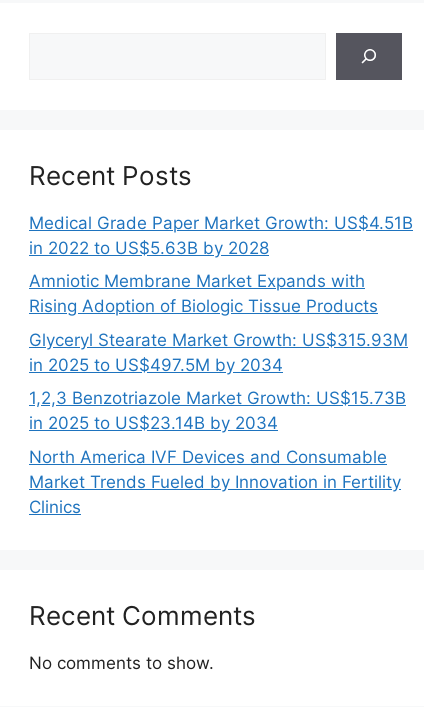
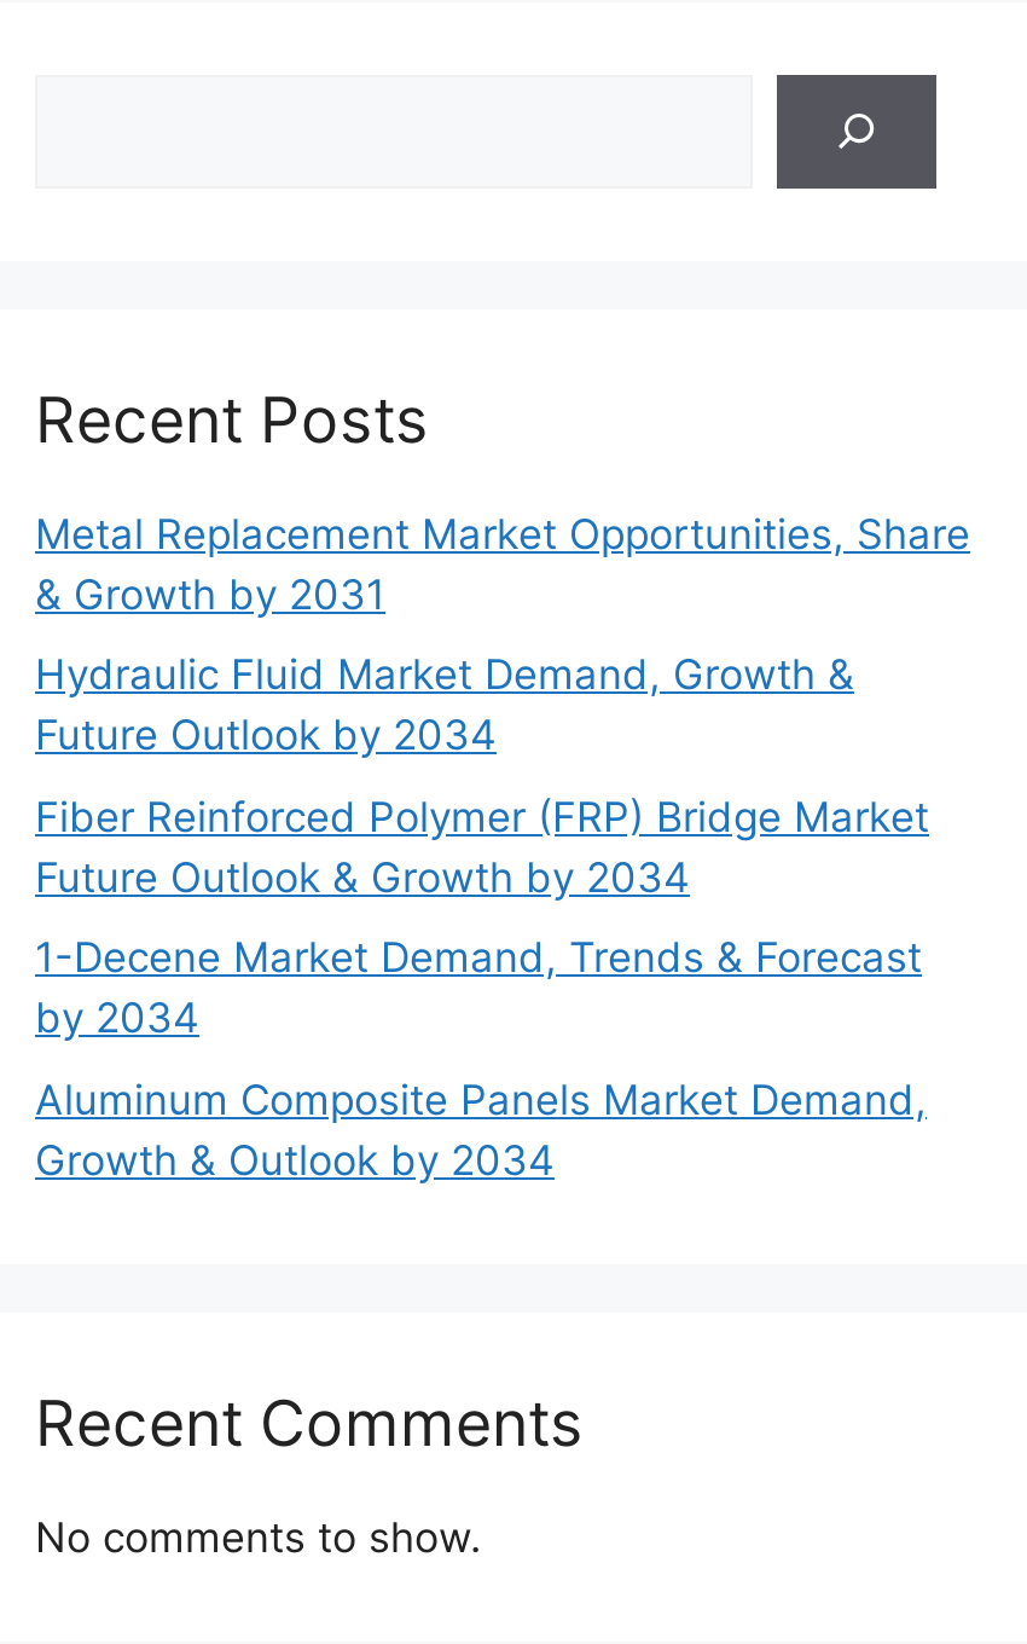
- Medical Grade Paper Market Growth: US$4.51B
- in 2022 to US$5.63B by 2028
+ Metal Replacement Market Opportunities, Share
+ & Growth by 2031

- Amniotic Membrane Market Expands with
- Rising Adoption of Biologic Tissue Products
+ Hydraulic Fluid Market Demand, Growth &
+ Future Outlook by 2034

- Glyceryl Stearate Market Growth: US$315.93M
- in 2025 to US$497.5M by 2034
+ Fiber Reinforced Polymer (FRP) Bridge Market
+ Future Outlook & Growth by 2034

- 1,2,3 Benzotriazole Market Growth: US$15.73B
- in 2025 to US$23.14B by 2034
+ 1-Decene Market Demand, Trends & Forecast
+ by 2034

- North America IVF Devices and Consumable
- Market Trends Fueled by Innovation in Fertility
- Clinics
+ Aluminum Composite Panels Market Demand,
+ Growth & Outlook by 2034
